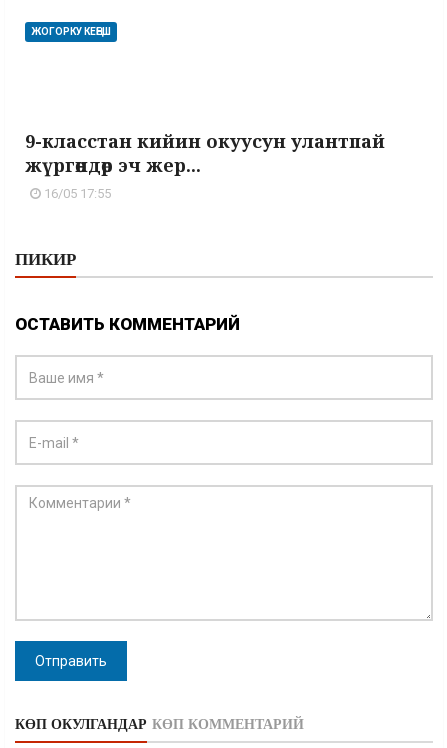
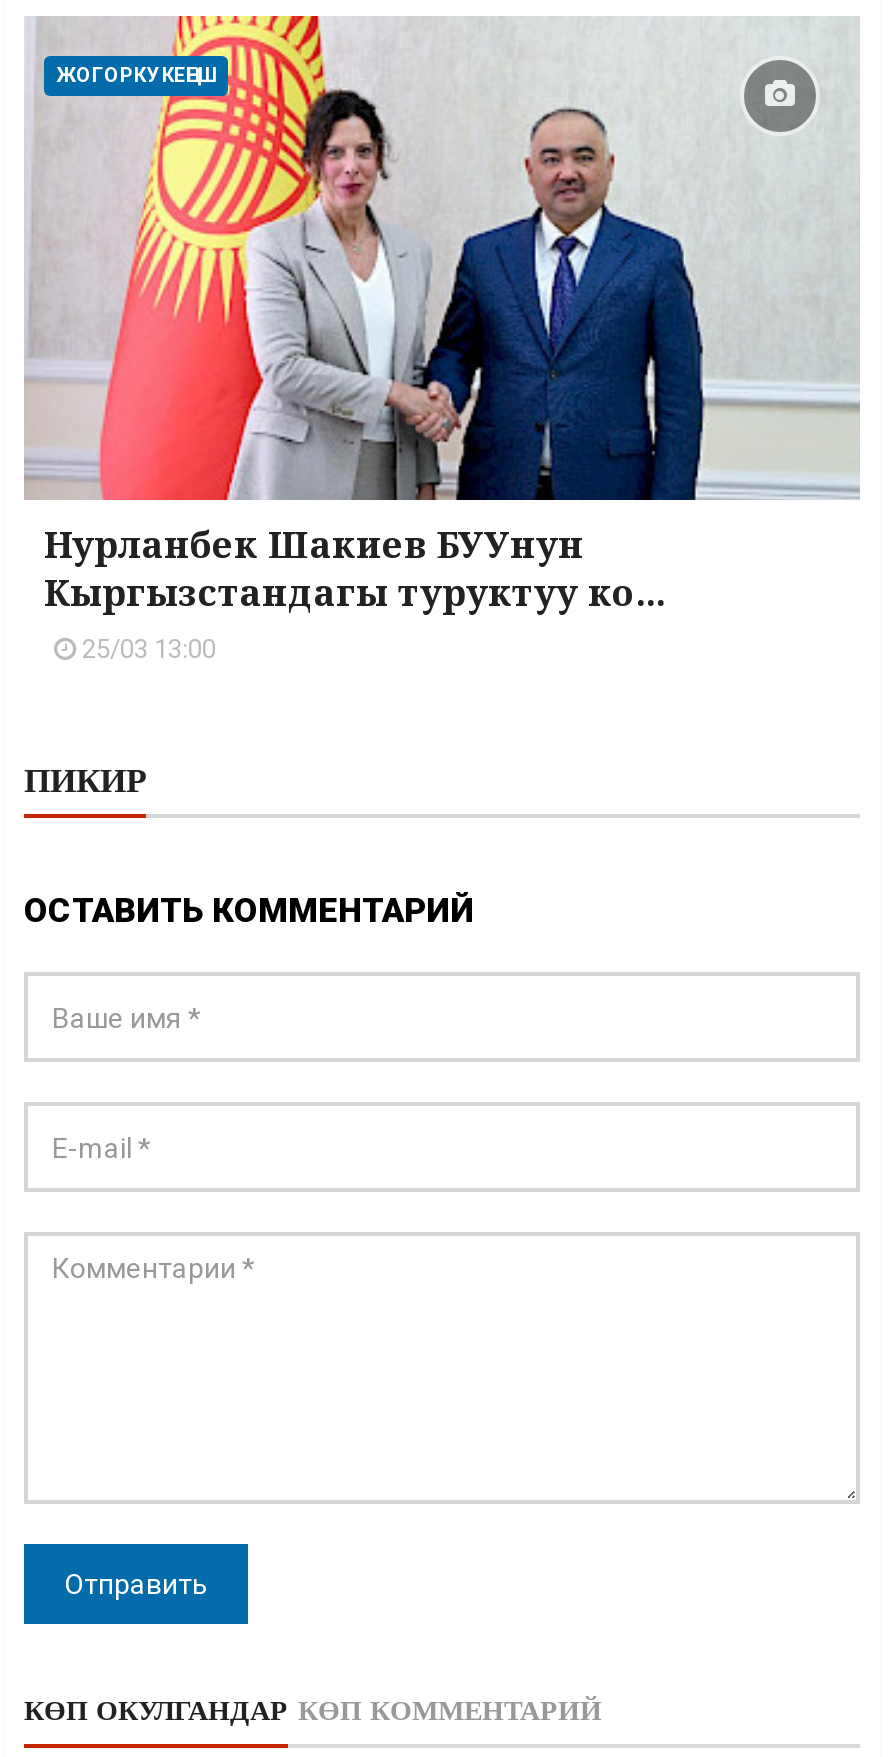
+ [image]

- 9-класстан кийин окуусун улантпай
- жүргөндөр эч жер...
- 16/05 17:55
+ Нурланбек Шакиев БУУнун
+ Кыргызстандагы туруктуу ко...
+ 25/03 13:00
